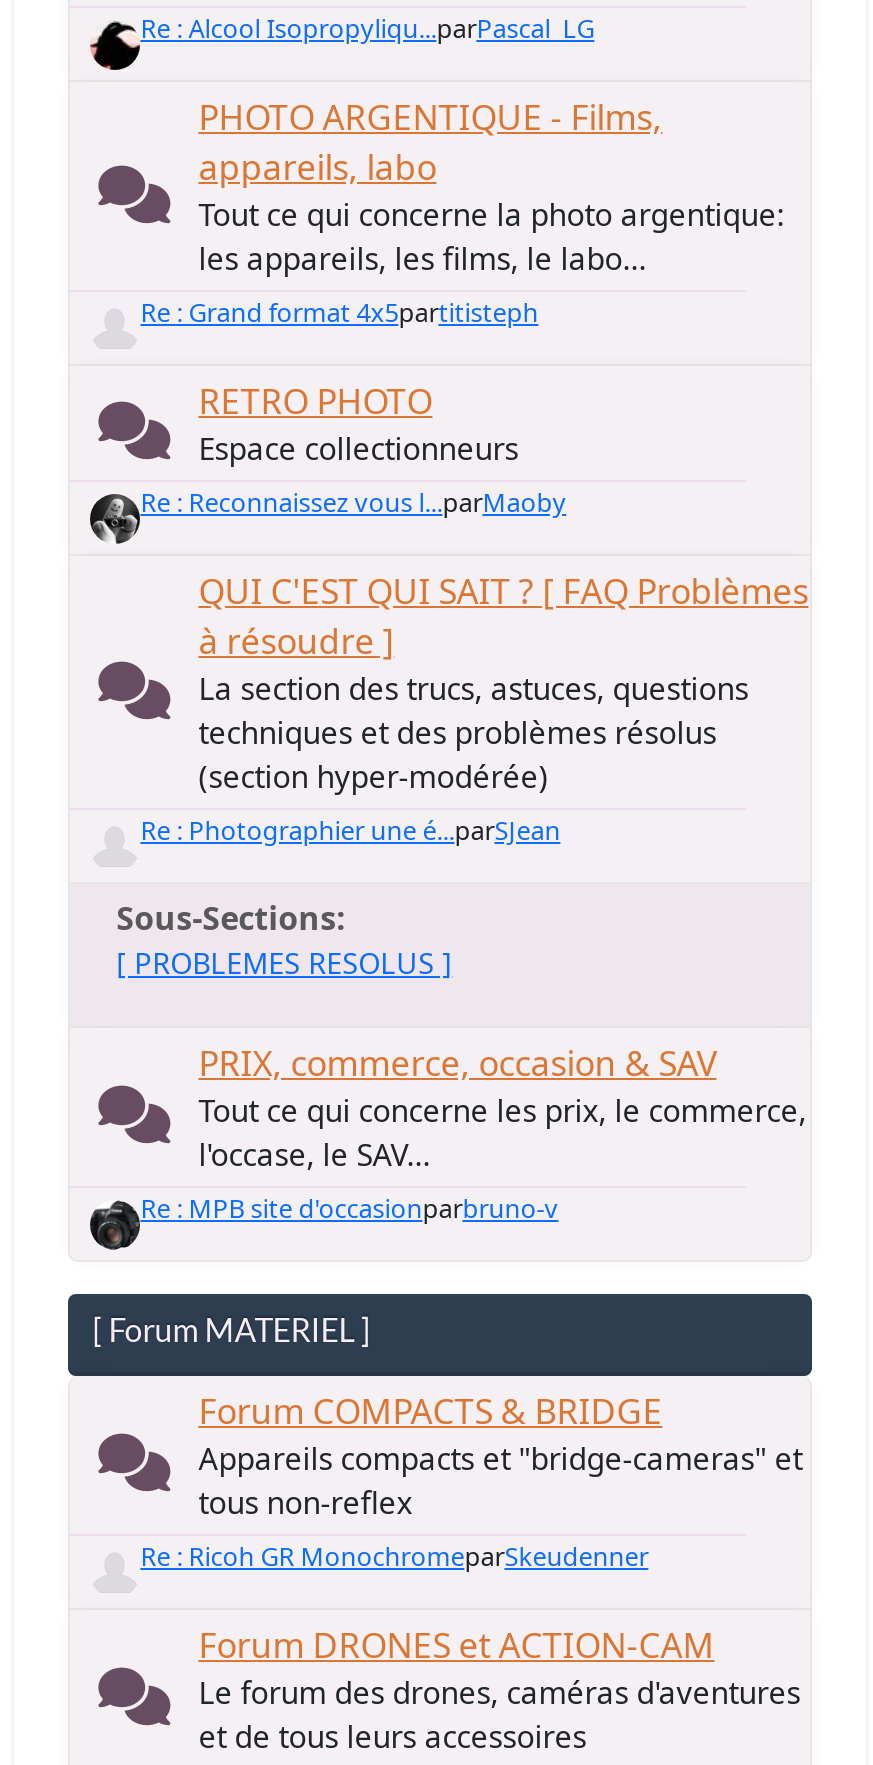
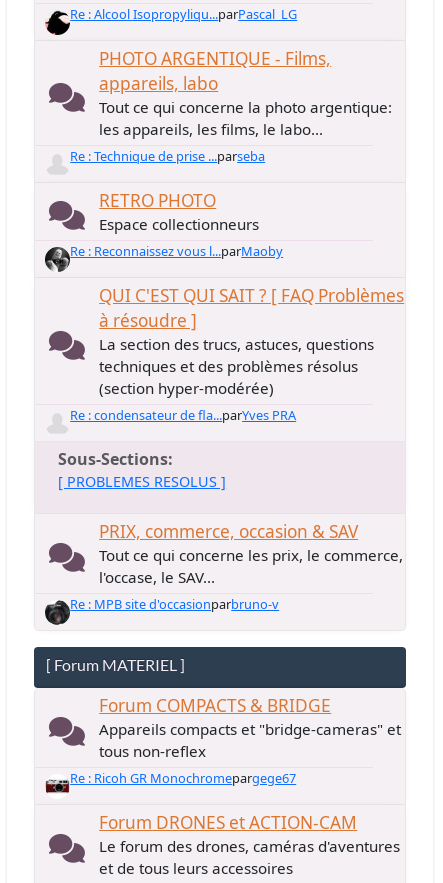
- Re : Grand format 4x5partitisteph
+ Re : Technique de prise ...parseba

- Re : Photographier une é...parSJean
+ Re : condensateur de fla...parYves PRA

- Re : Ricoh GR MonochromeparSkeudenner
+ Re : Ricoh GR Monochromepargege67
